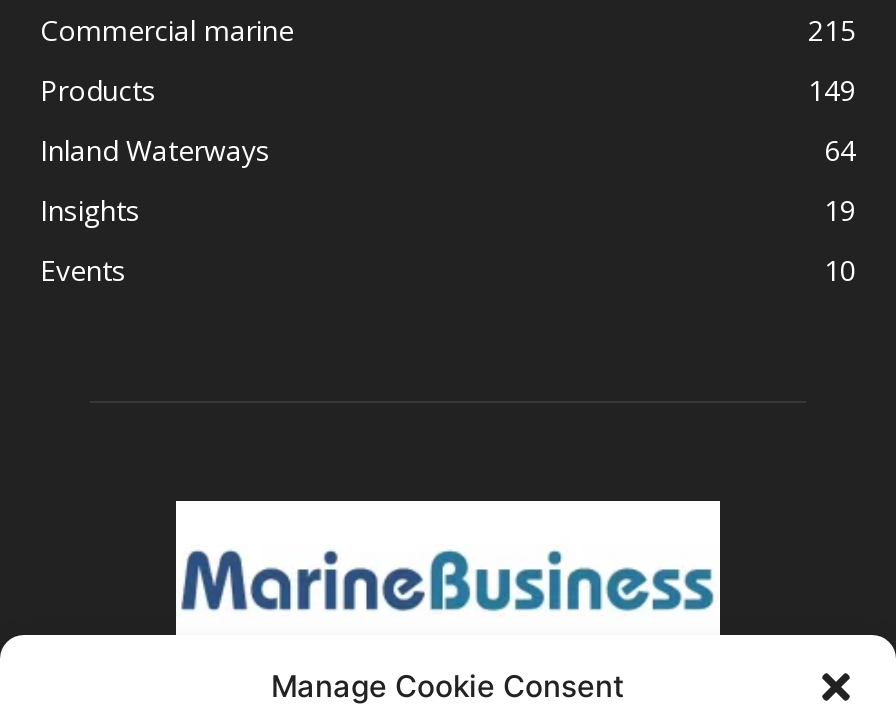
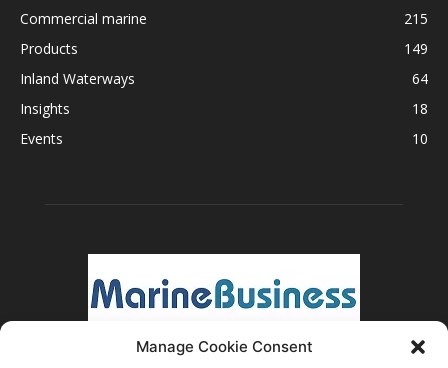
- 19
+ 18
